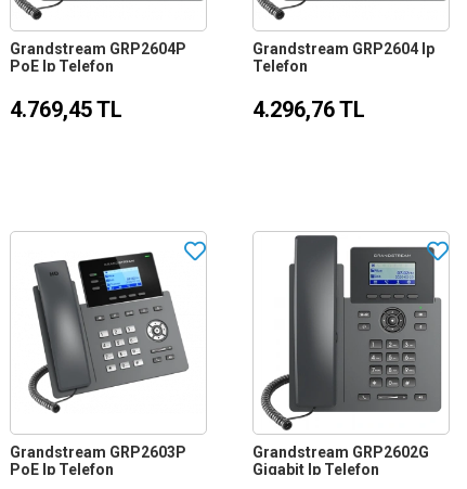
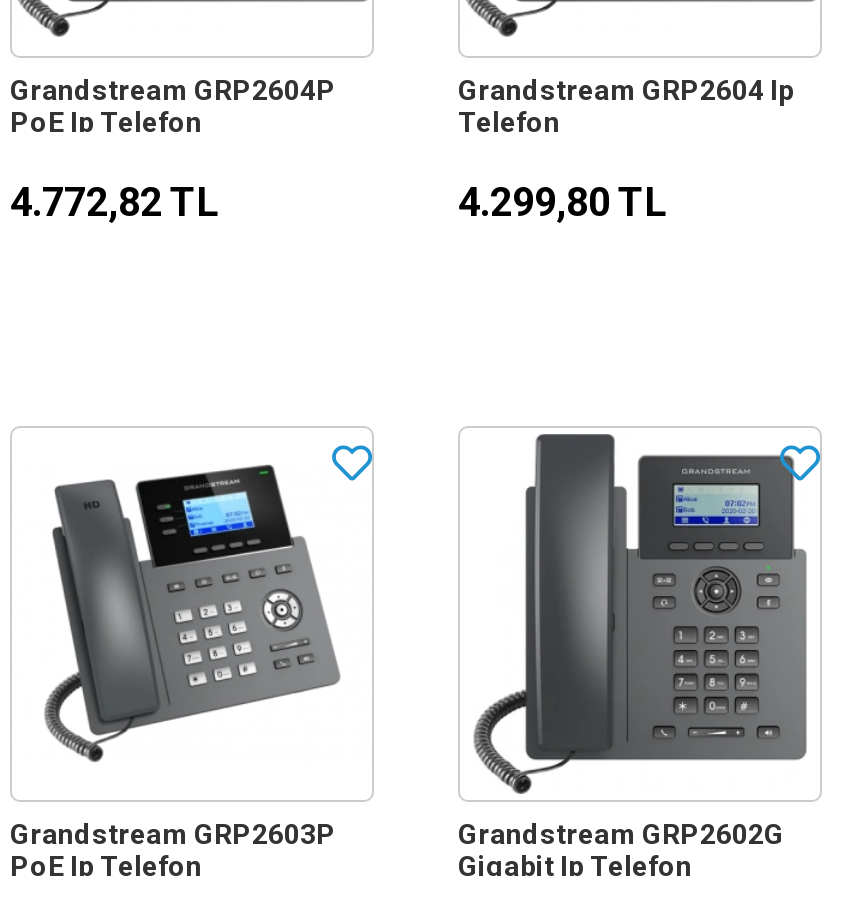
- 4.769,45 TL
+ 4.772,82 TL

- 4.296,76 TL
+ 4.299,80 TL
